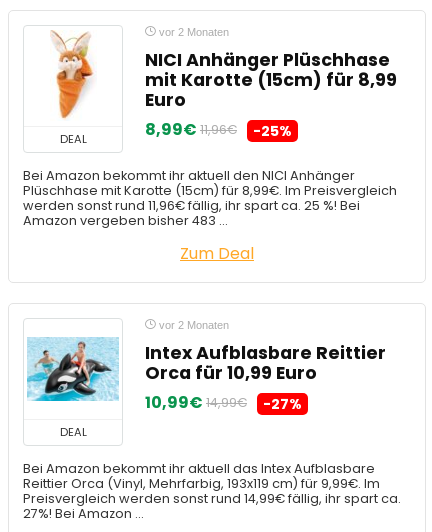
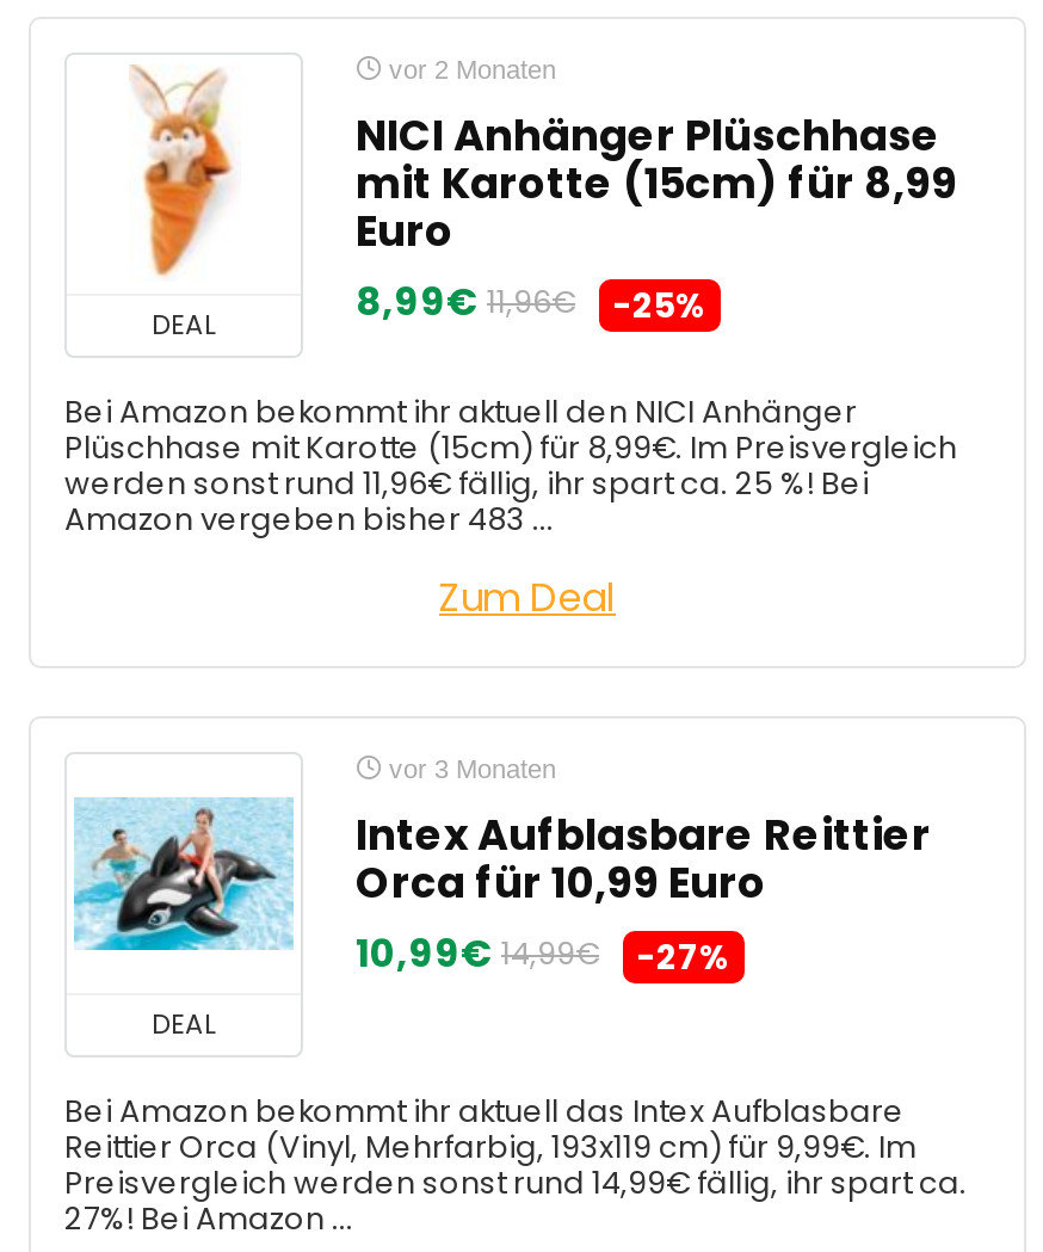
- vor 2 Monaten
+ vor 3 Monaten
